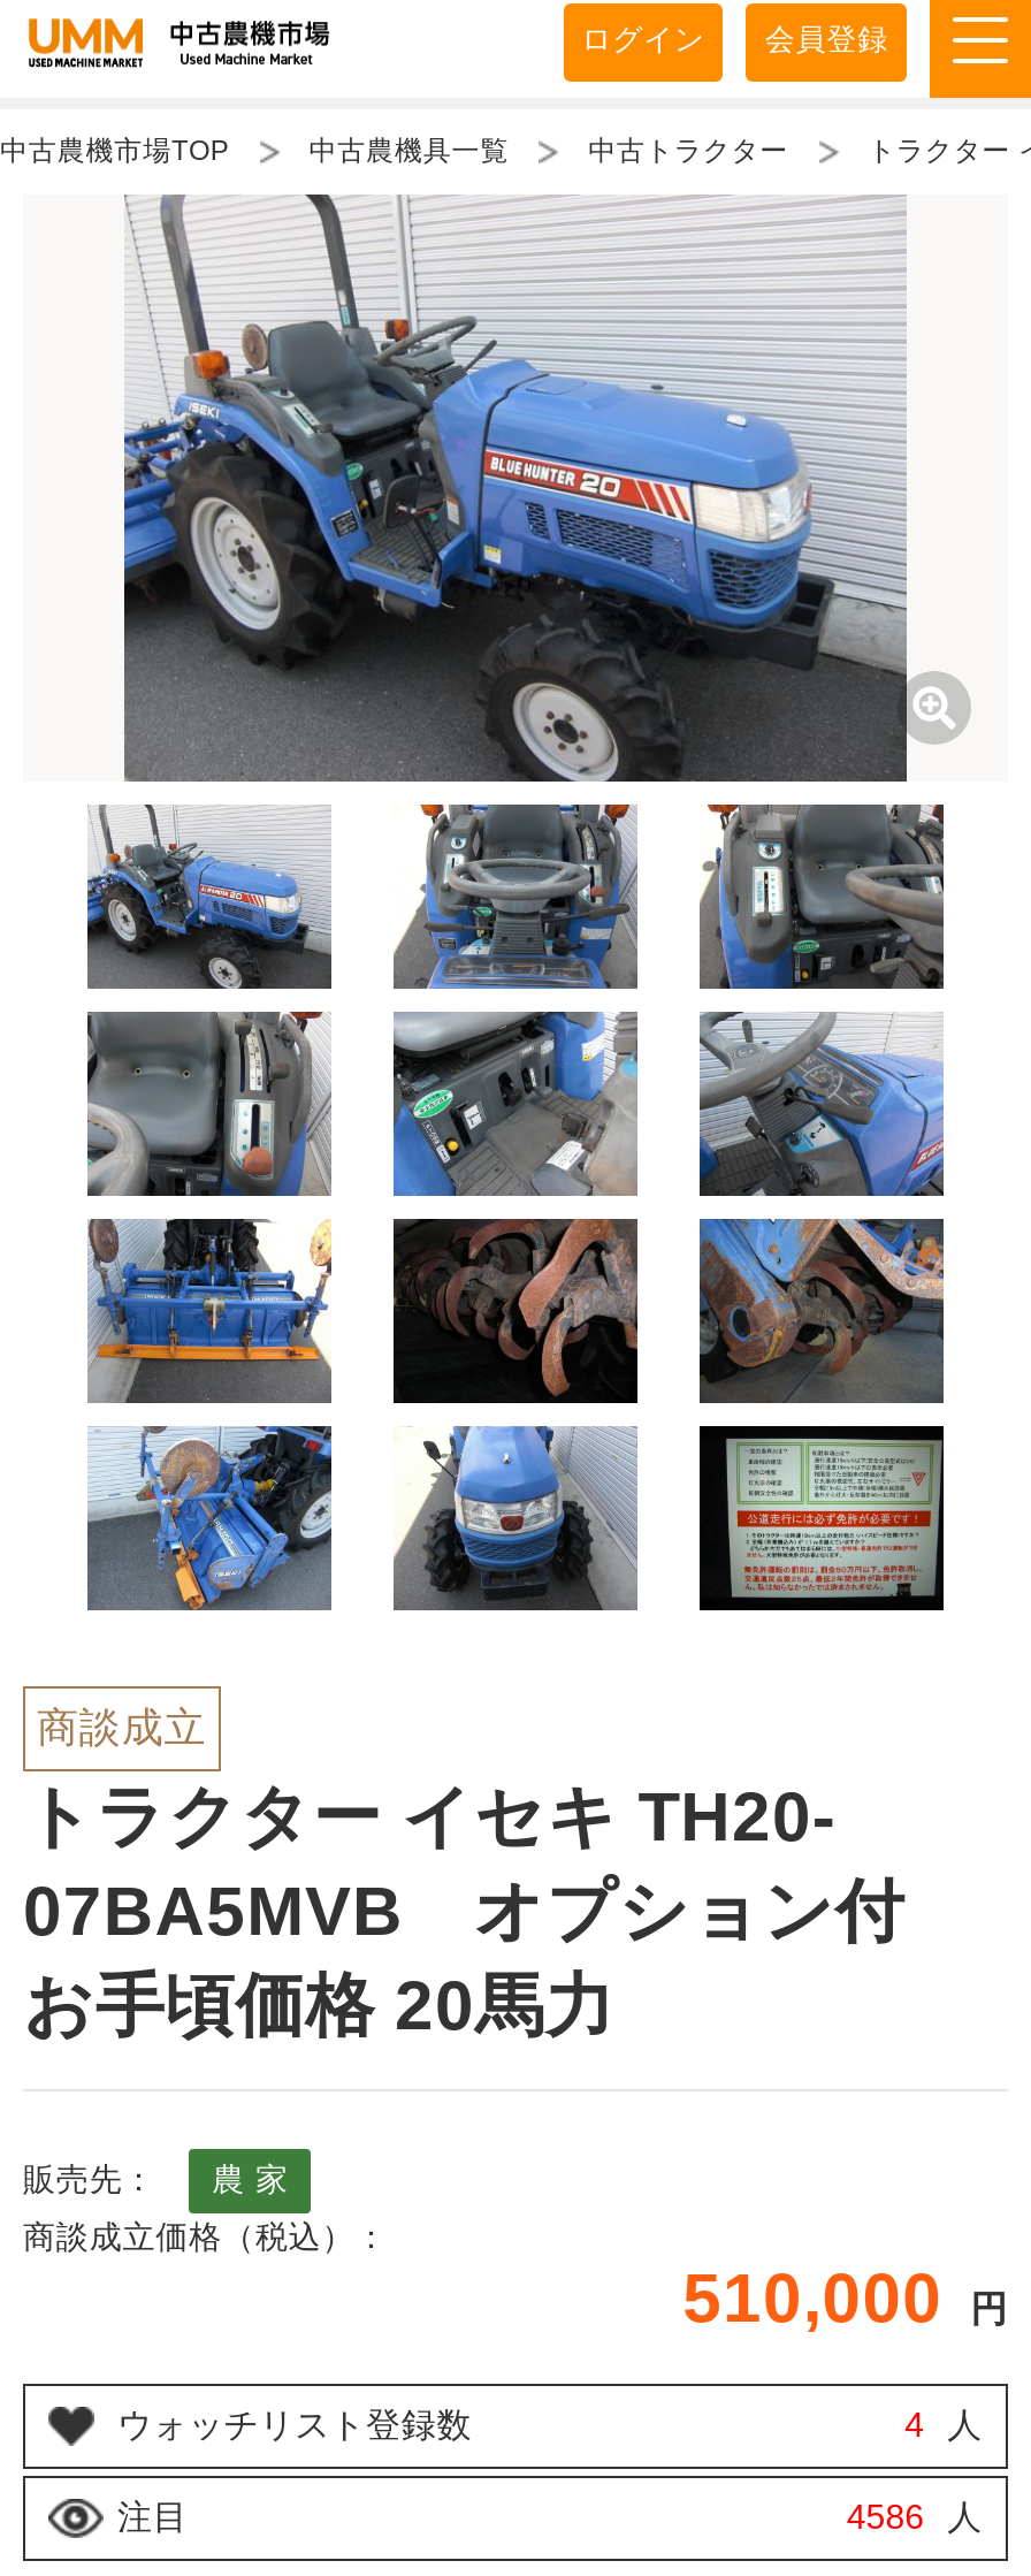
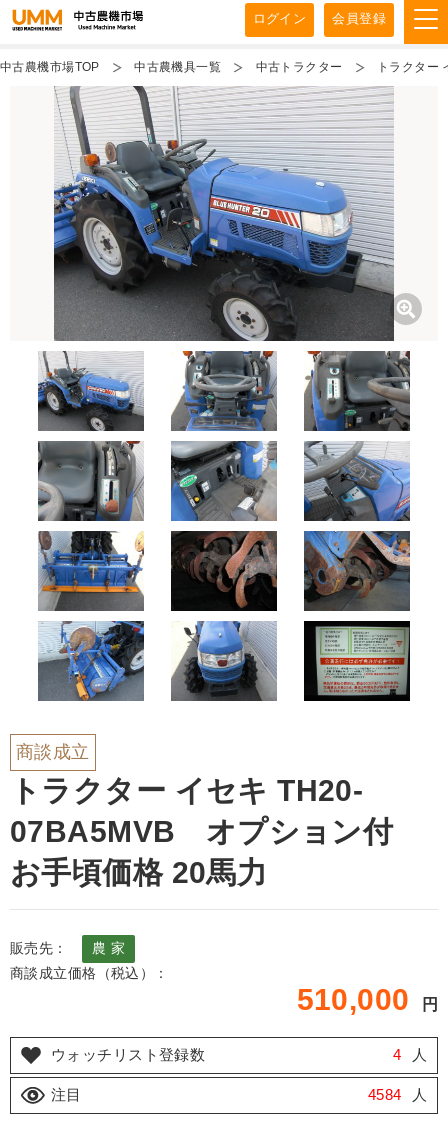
- 4586 人
+ 4584 人
